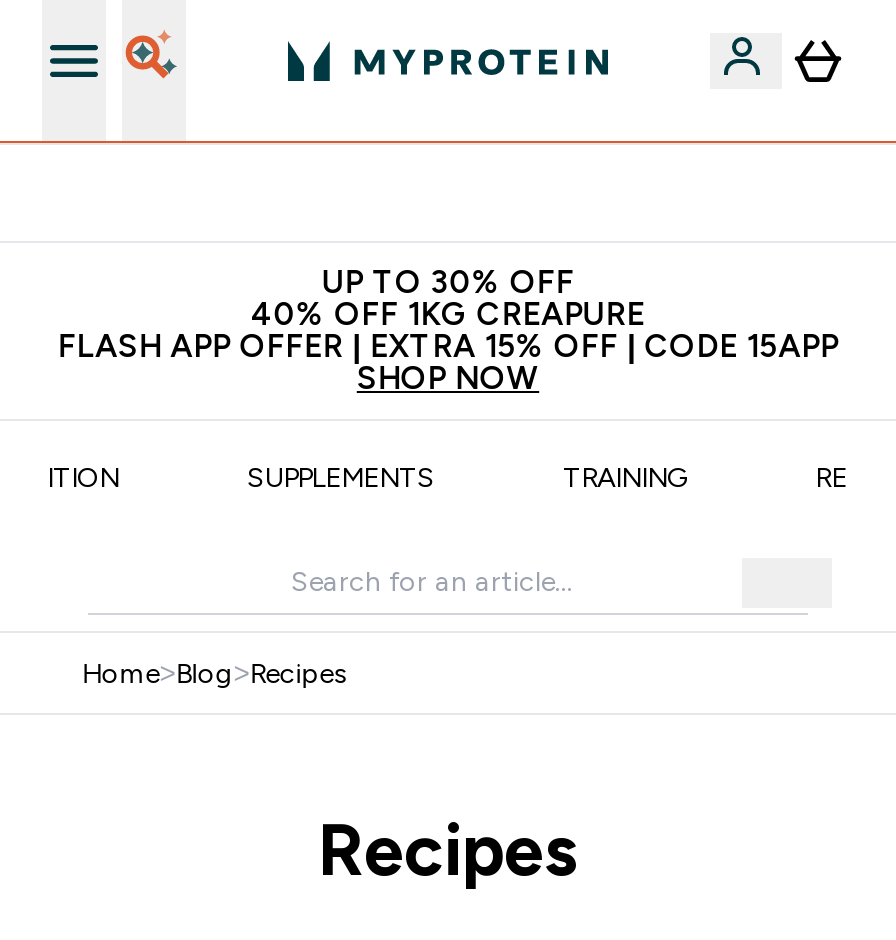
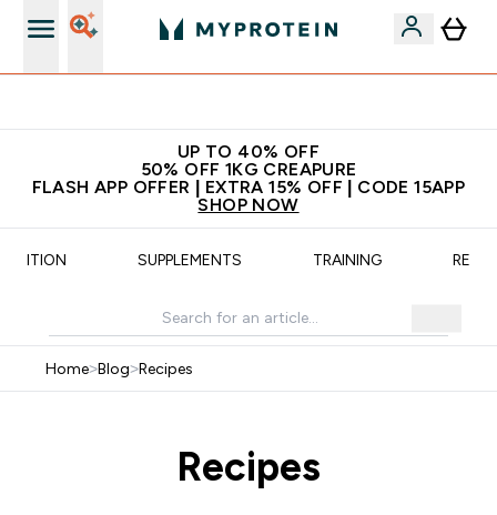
- UP TO 30% OFF
+ UP TO 40% OFF

- 40% OFF 1KG CREAPURE
+ 50% OFF 1KG CREAPURE
